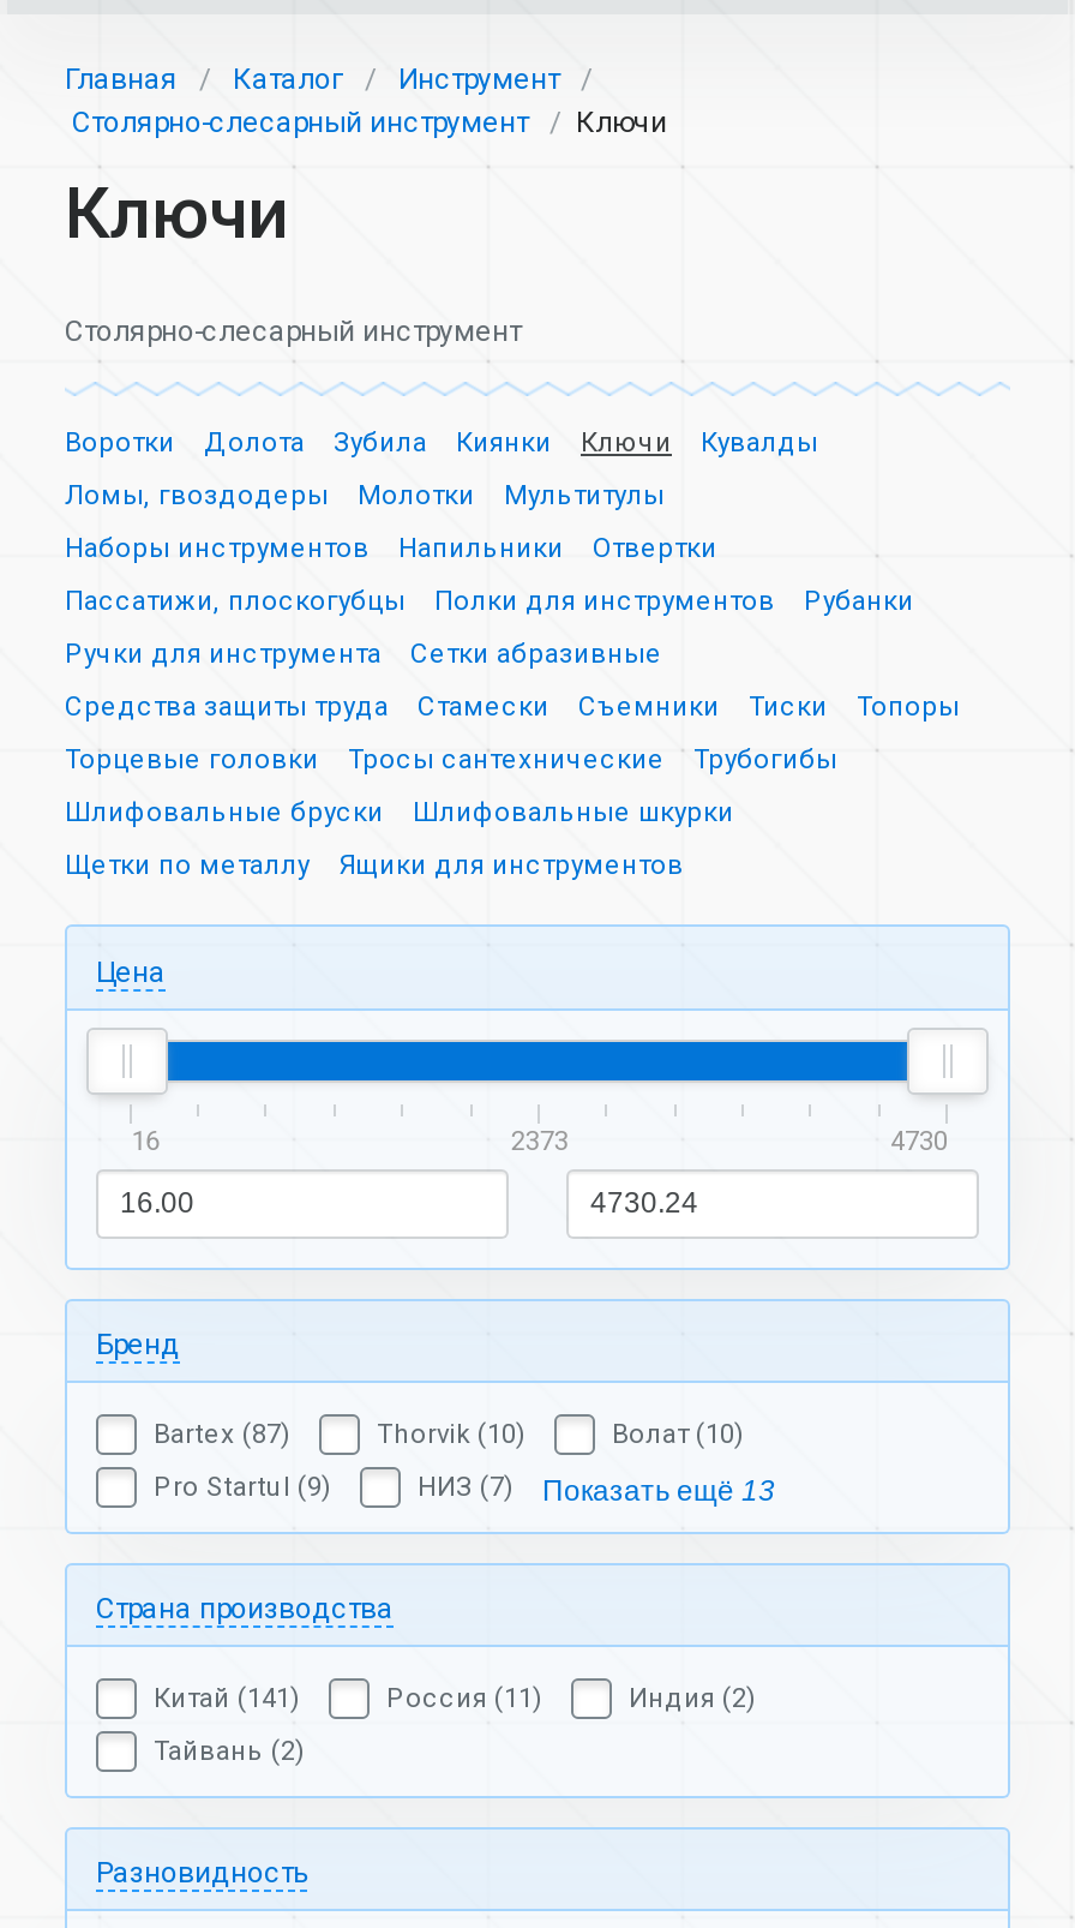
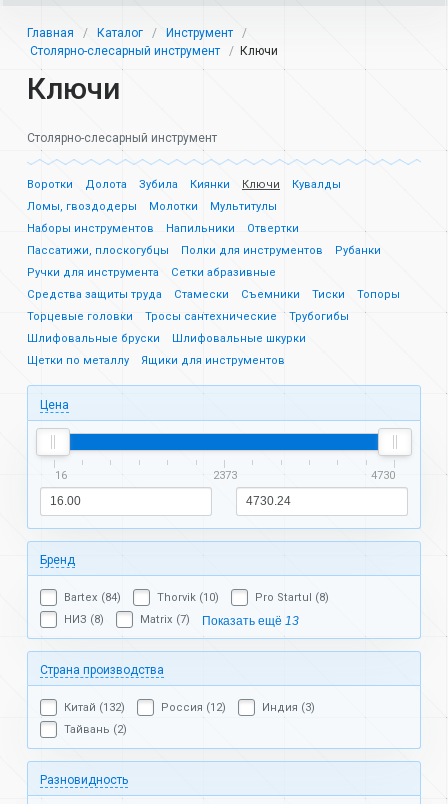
- Bartex (87)
+ Bartex (84)

- Волат (10)
+ Pro Startul (8)

- Pro Startul (9)
- НИЗ (7)
+ НИЗ (8)
+ Matrix (7)

- Китай (141)
+ Китай (132)

- Россия (11)
+ Россия (12)

- Индия (2)
+ Индия (3)
